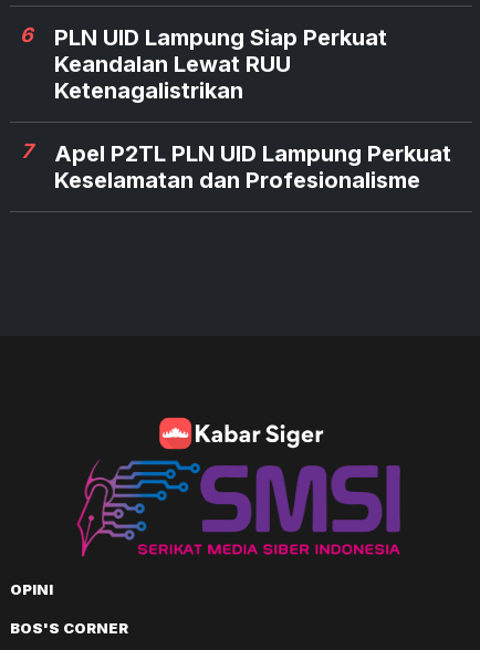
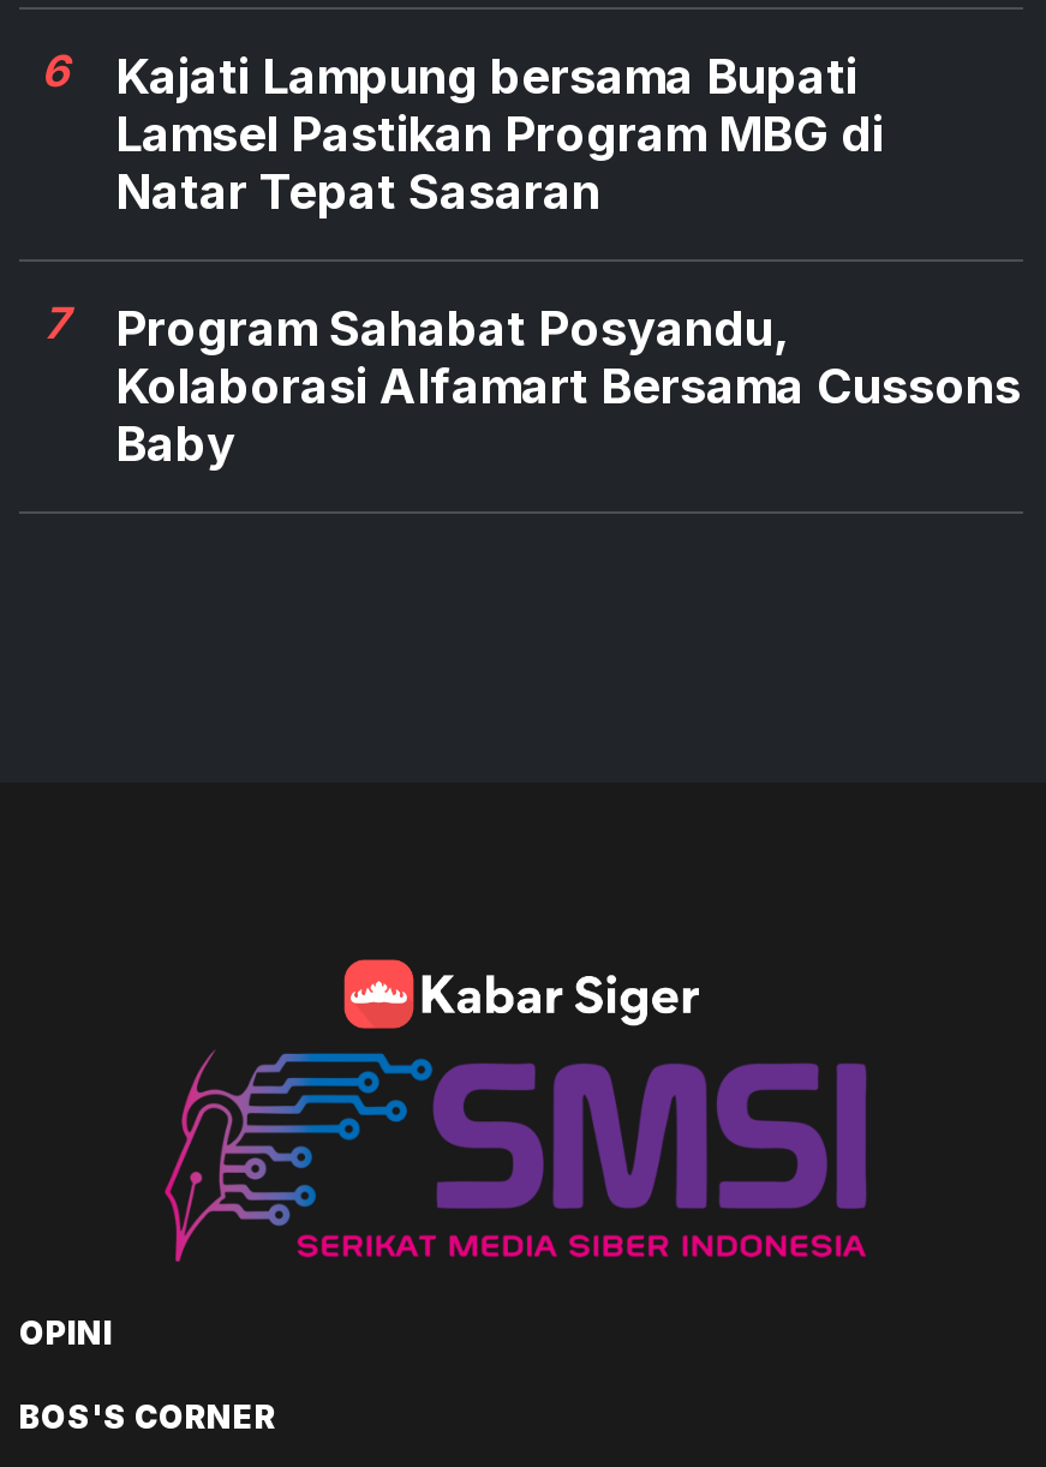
- PLN UID Lampung Siap Perkuat
- Keandalan Lewat RUU
- Ketenagalistrikan
+ Kajati Lampung bersama Bupati
+ Lamsel Pastikan Program MBG di
+ Natar Tepat Sasaran

- Apel P2TL PLN UID Lampung Perkuat
- Keselamatan dan Profesionalisme
+ Program Sahabat Posyandu,
+ Kolaborasi Alfamart Bersama Cussons
+ Baby
